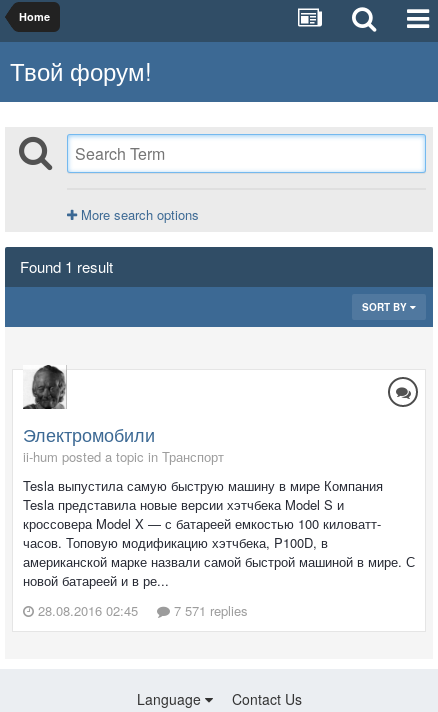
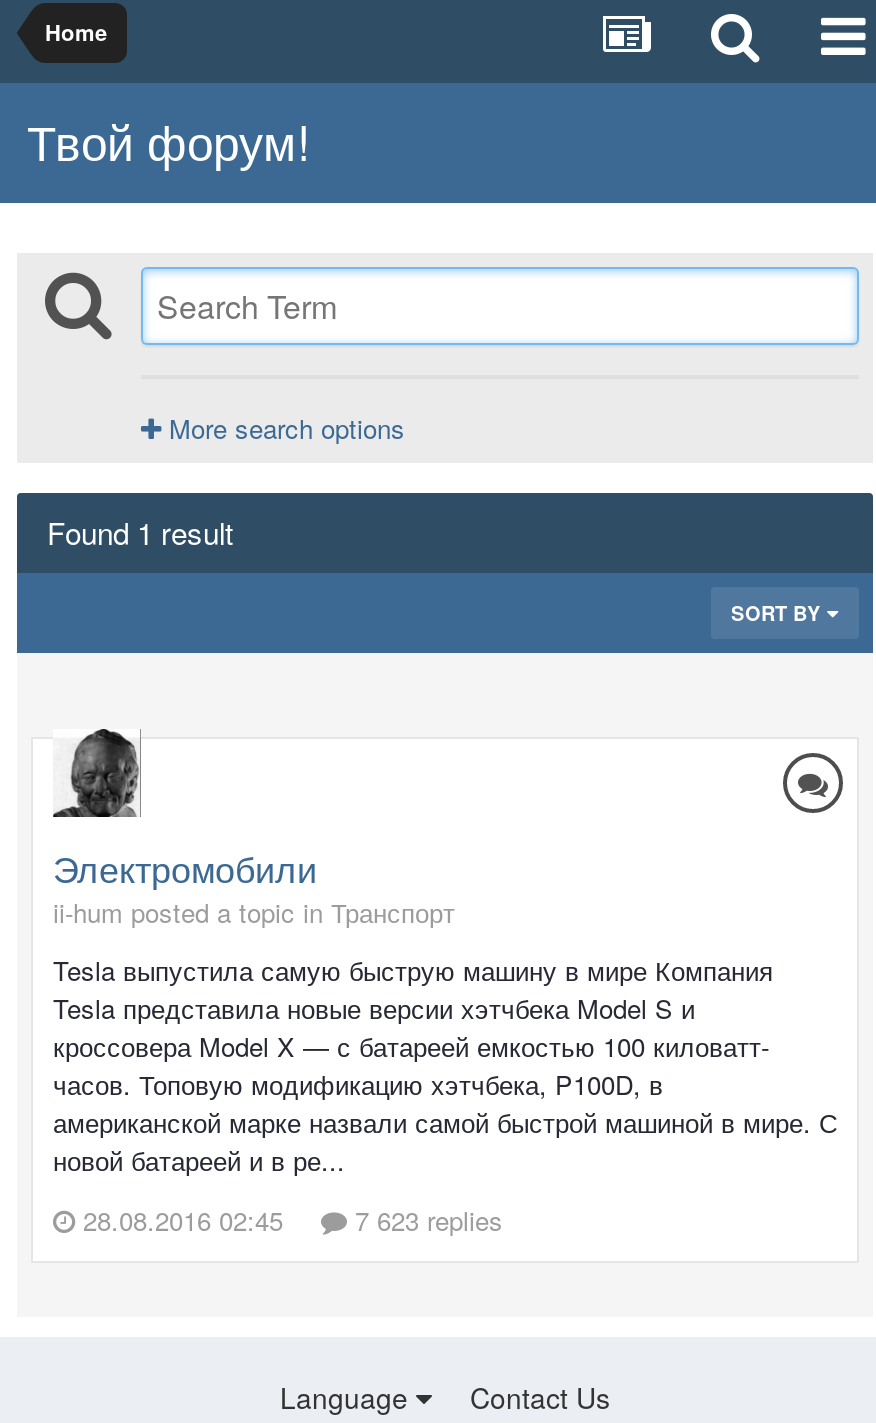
- 28.08.2016 02:45 7 571 replies
+ 28.08.2016 02:45 7 623 replies
